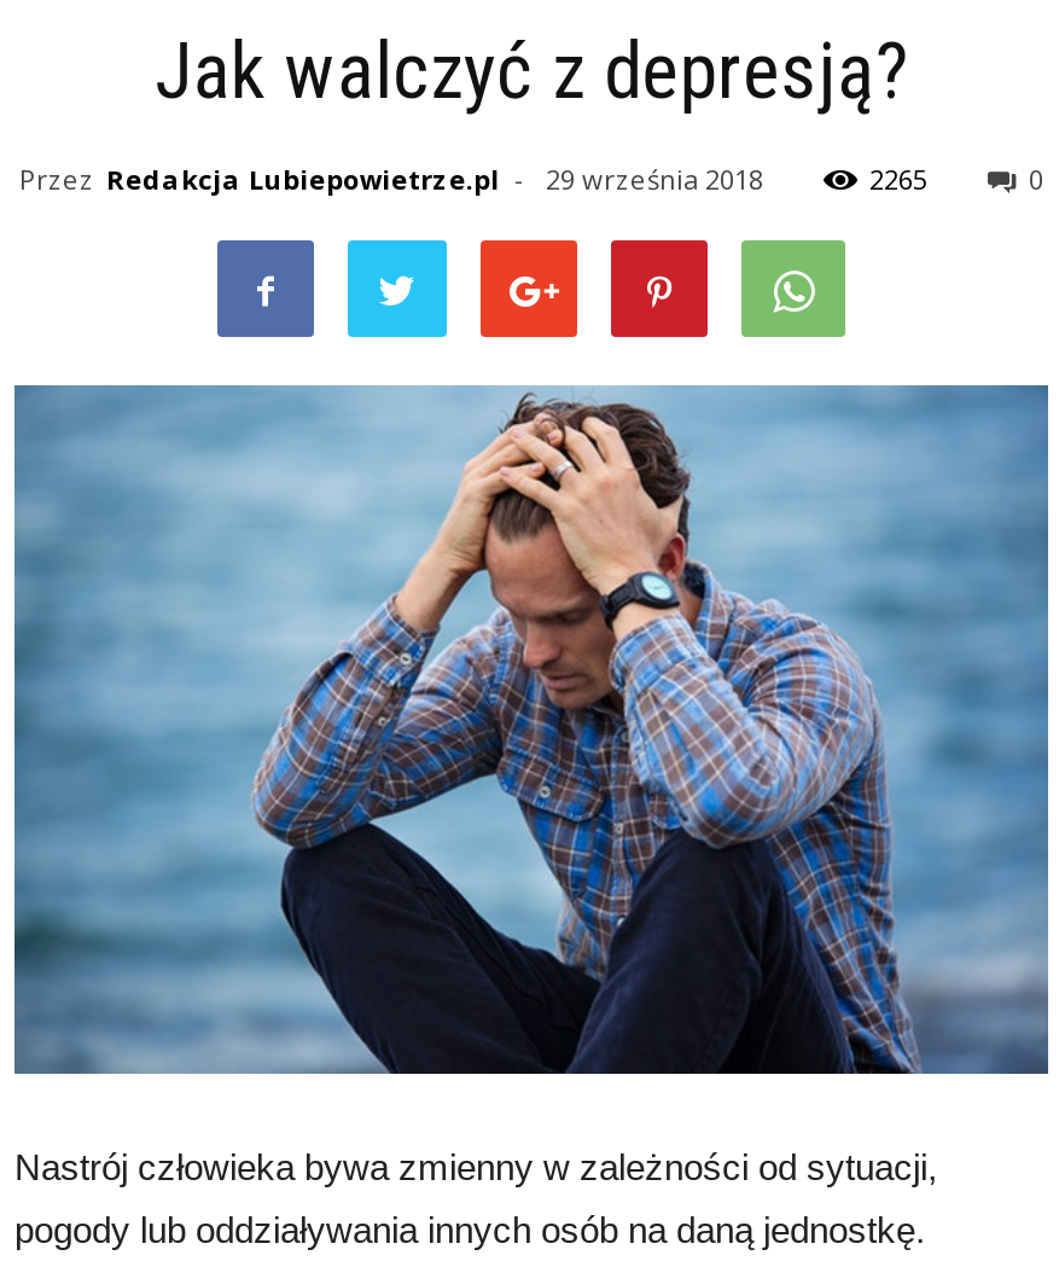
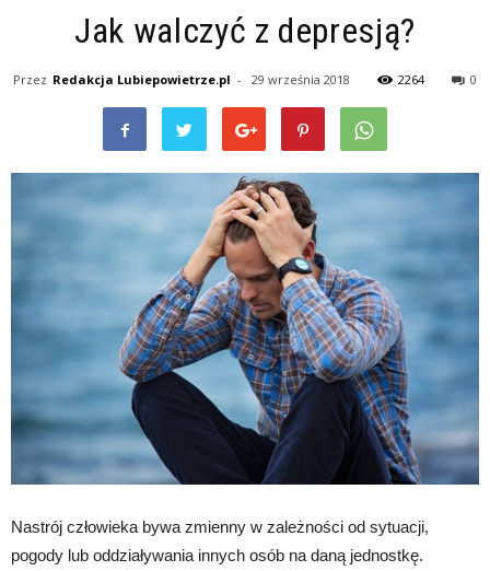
- 2265
+ 2264
